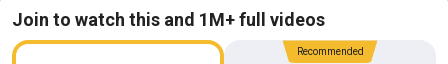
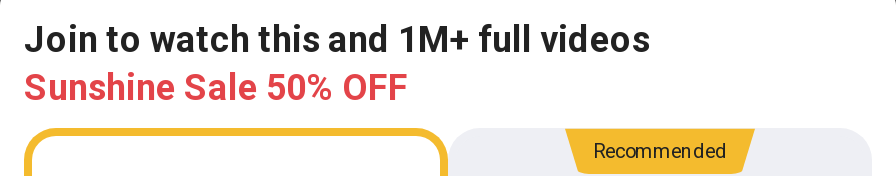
+ Sunshine Sale 50% OFF
